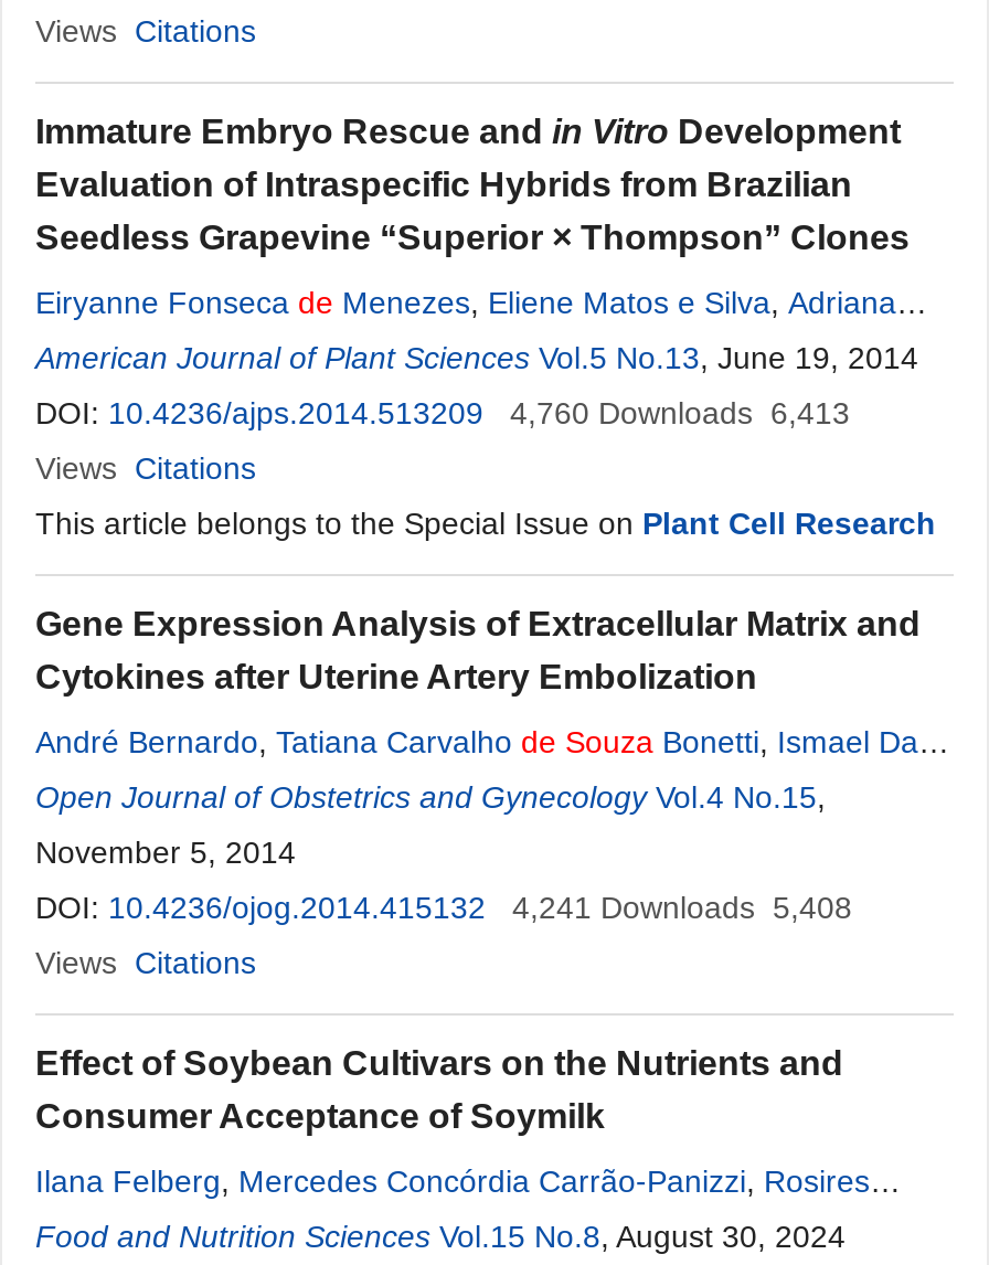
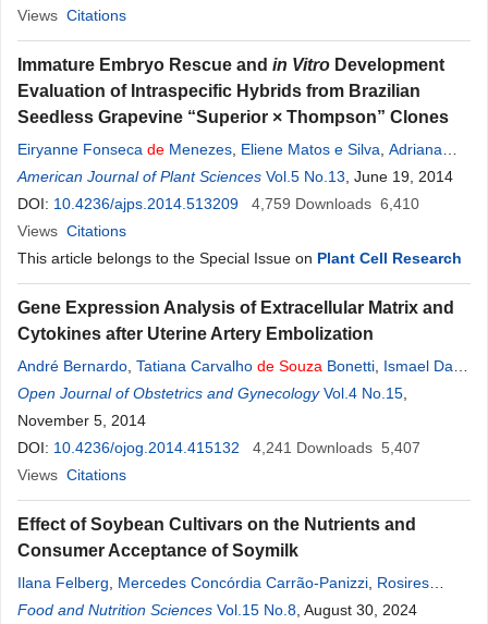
- 4,760 Downloads 6,413
+ 4,759 Downloads 6,410

- 4,241 Downloads 5,408
+ 4,241 Downloads 5,407
